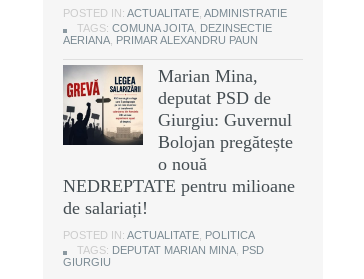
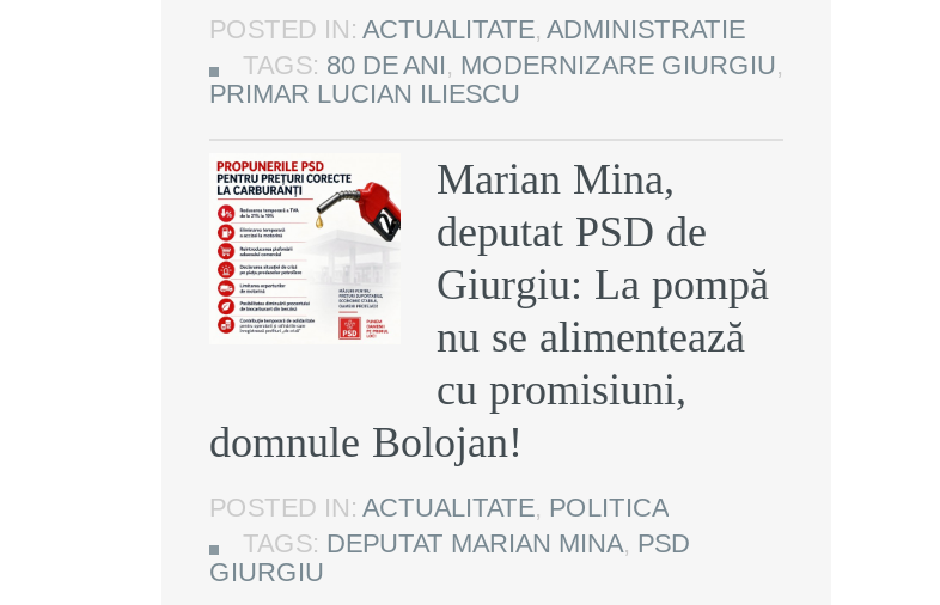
- TAGS: COMUNA JOITA, DEZINSECTIE
- AERIANA, PRIMAR ALEXANDRU PAUN
+ TAGS: 80 DE ANI, MODERNIZARE GIURGIU,
+ PRIMAR LUCIAN ILIESCU

- [image]
- Giurgiu: Guvernul
- Bolojan pregătește
- o nouă
- NEDREPTATE pentru milioane
- de salariați!
+ [image]
+ Giurgiu: La pompă
+ nu se alimentează
+ cu promisiuni,
+ domnule Bolojan!
